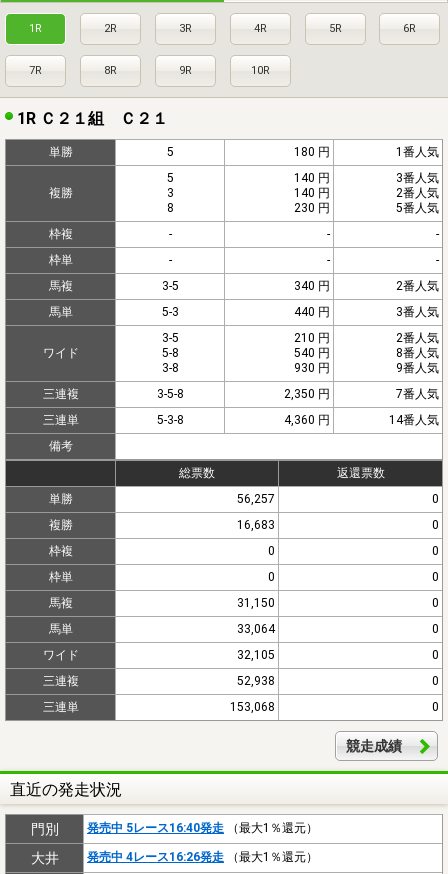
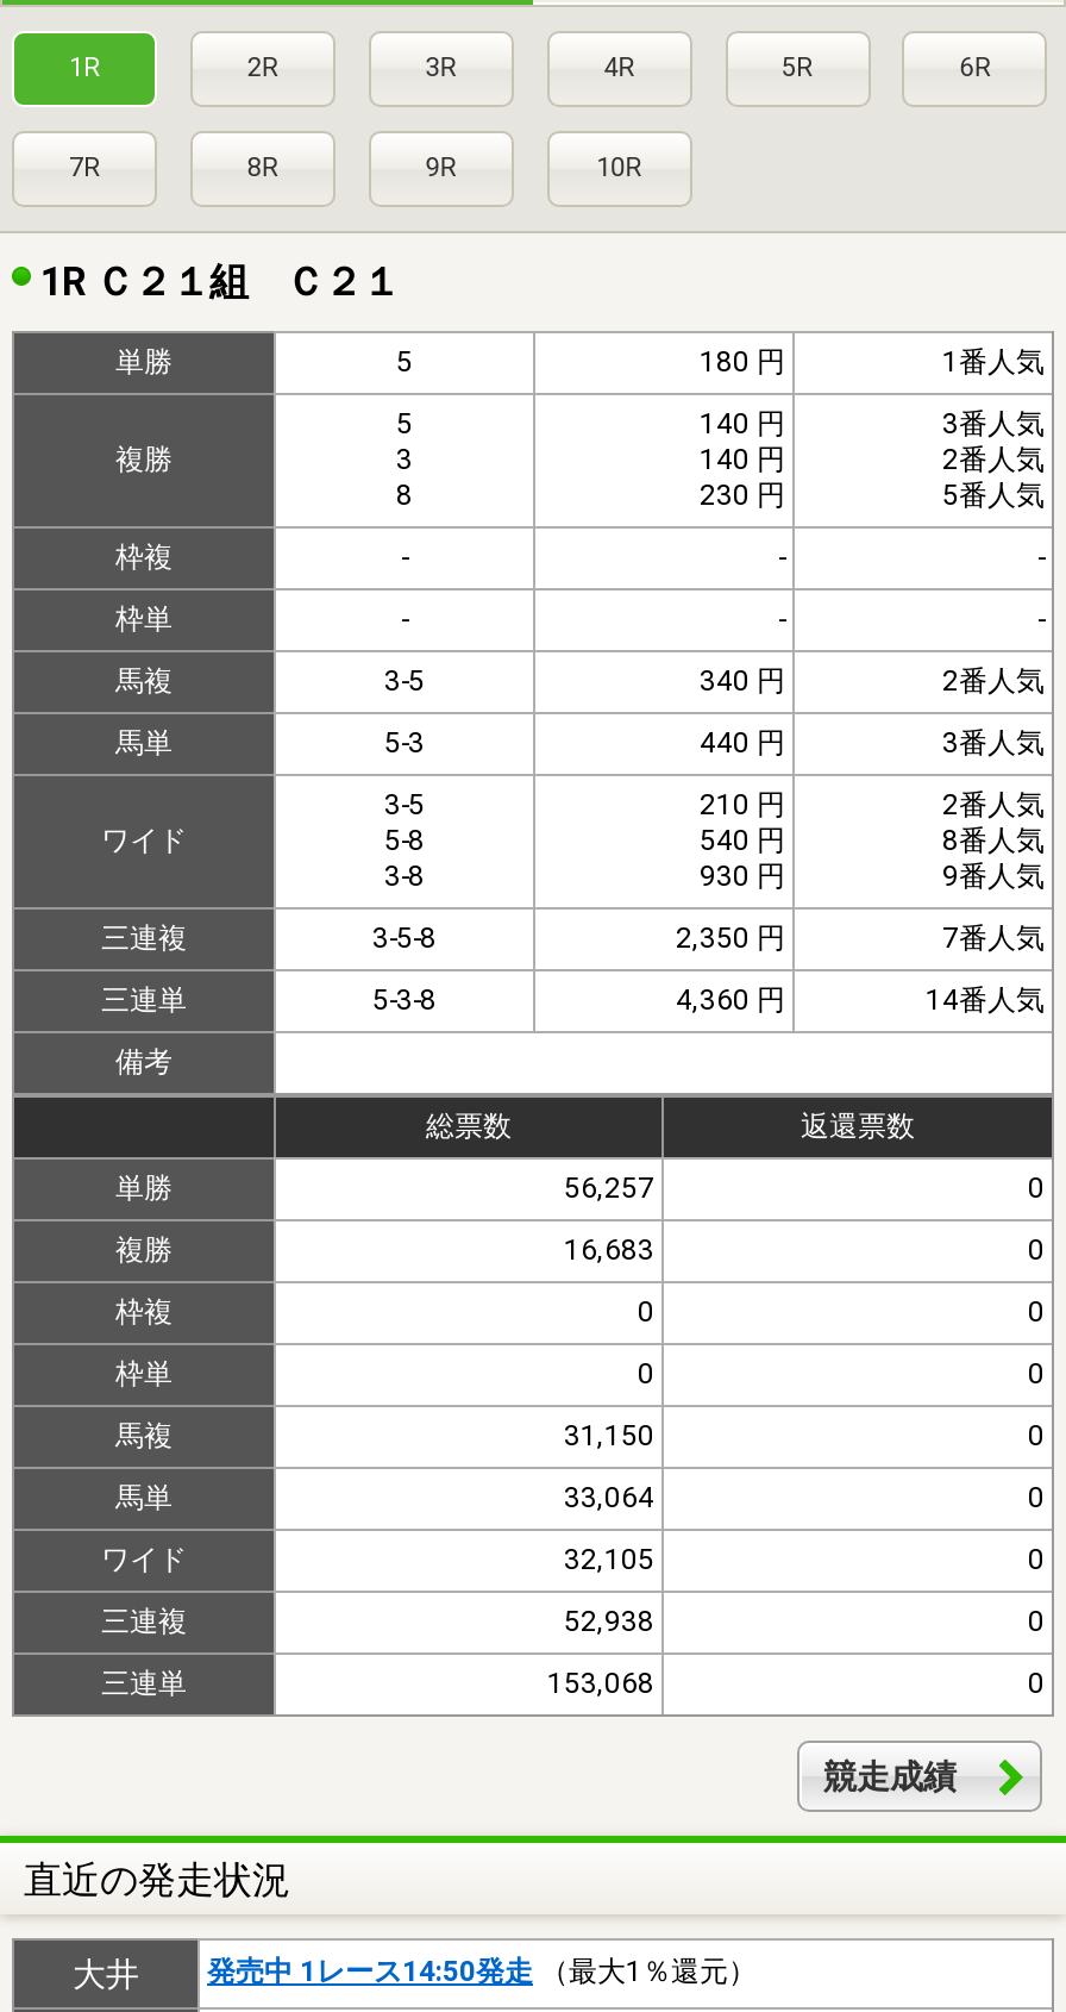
- 門別
- 発売中 5レース16:40発走（最大1％還元）

- 発売中 4レース16:26発走（最大1％還元）
+ 発売中 1レース14:50発走（最大1％還元）
